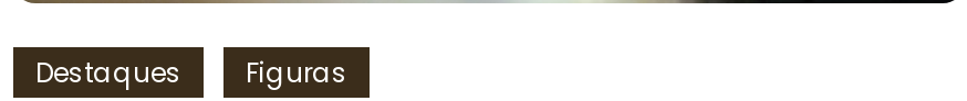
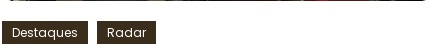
- Figuras
+ Radar
